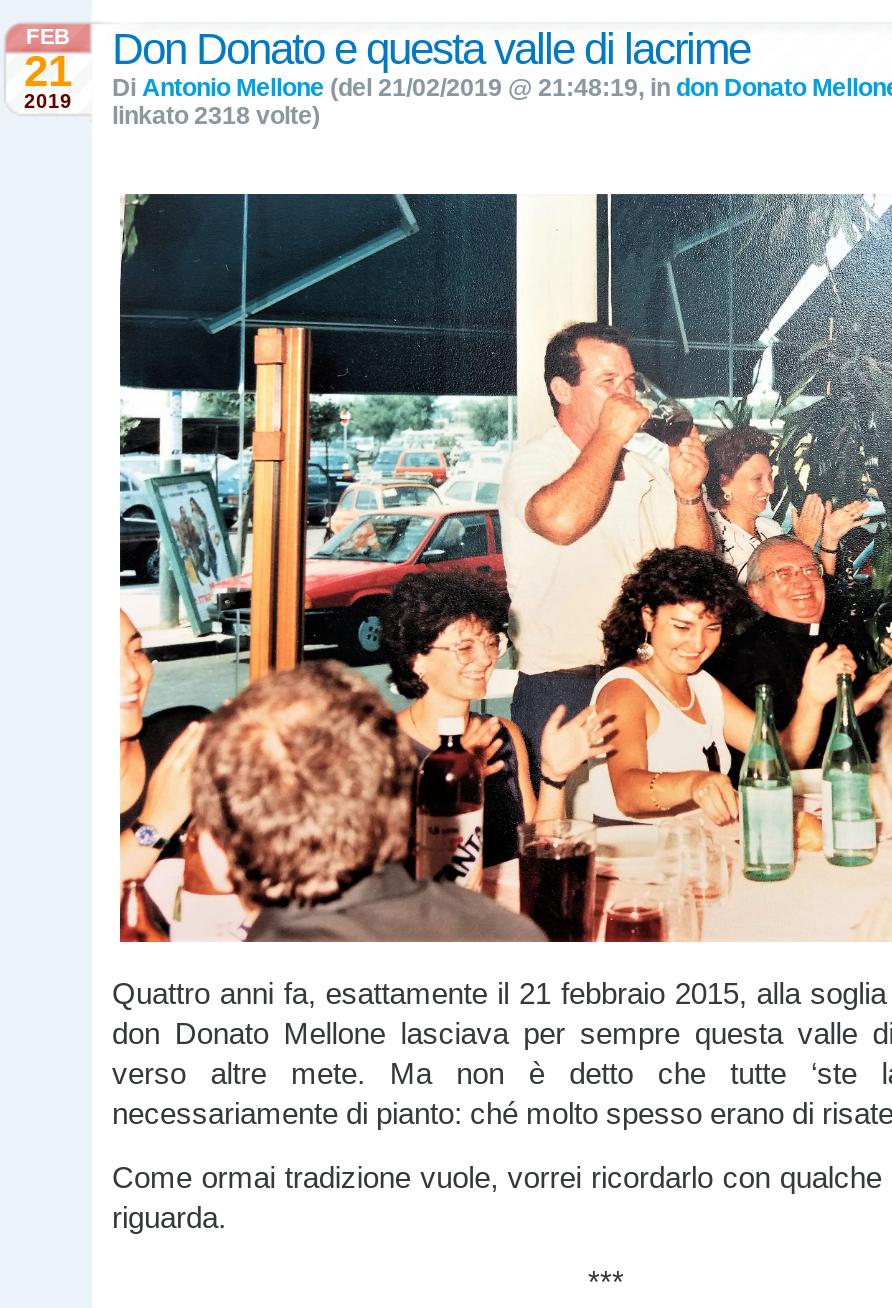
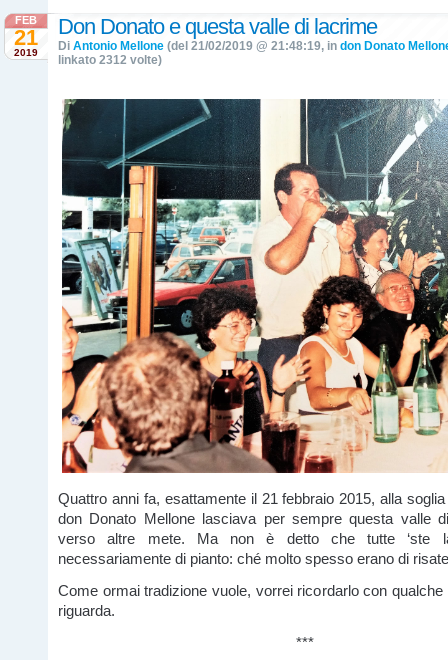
- linkato 2318 volte)
+ linkato 2312 volte)
